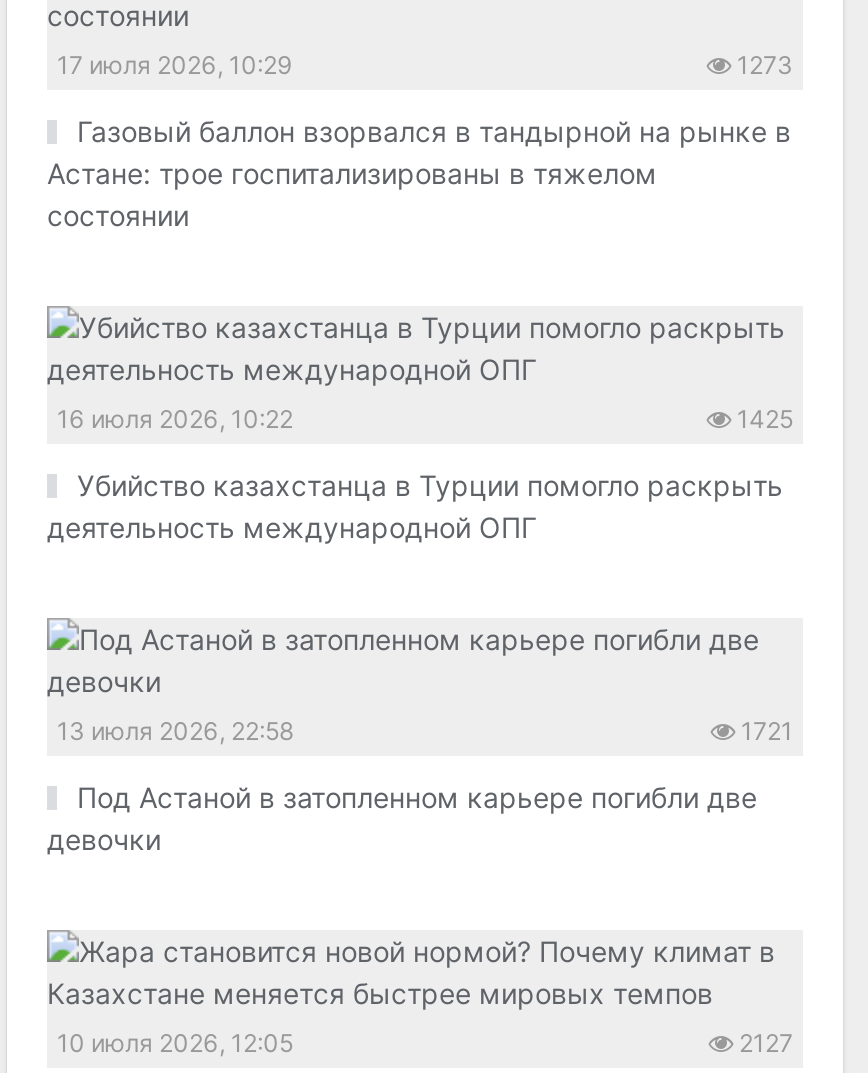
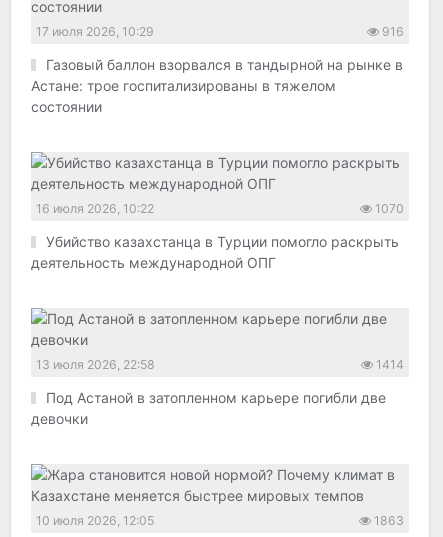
- 1273
+ 916

- 1425
+ 1070

- 1721
+ 1414

- 2127
+ 1863
